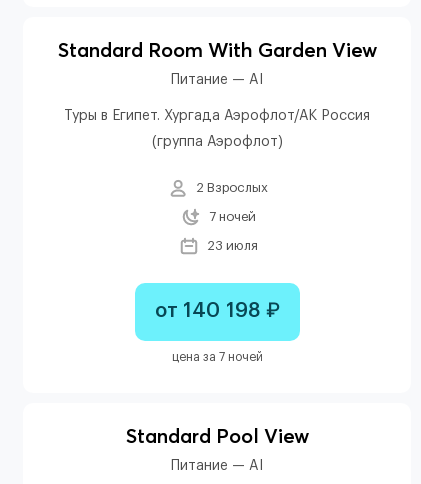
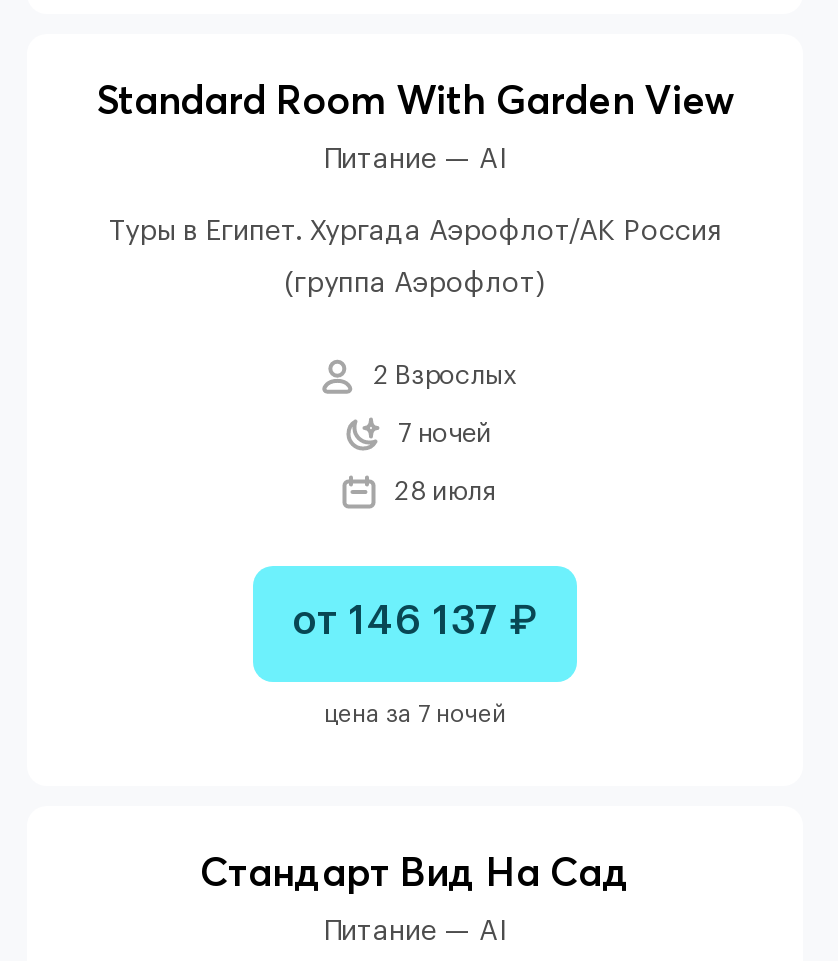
- 23 июля
+ 28 июля

- от 140 198 ₽
+ от 146 137 ₽

- Standard Pool View
+ Стандарт Вид На Сад
